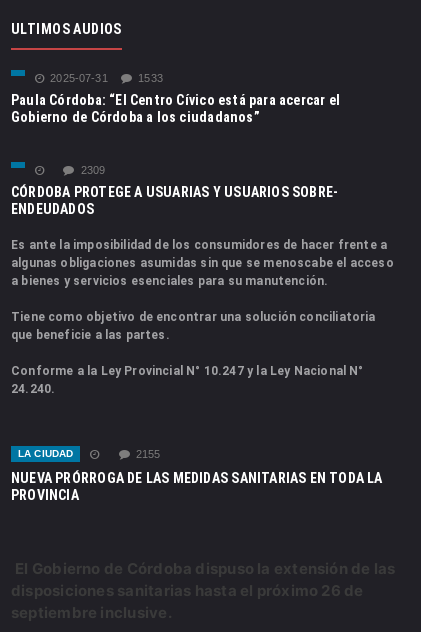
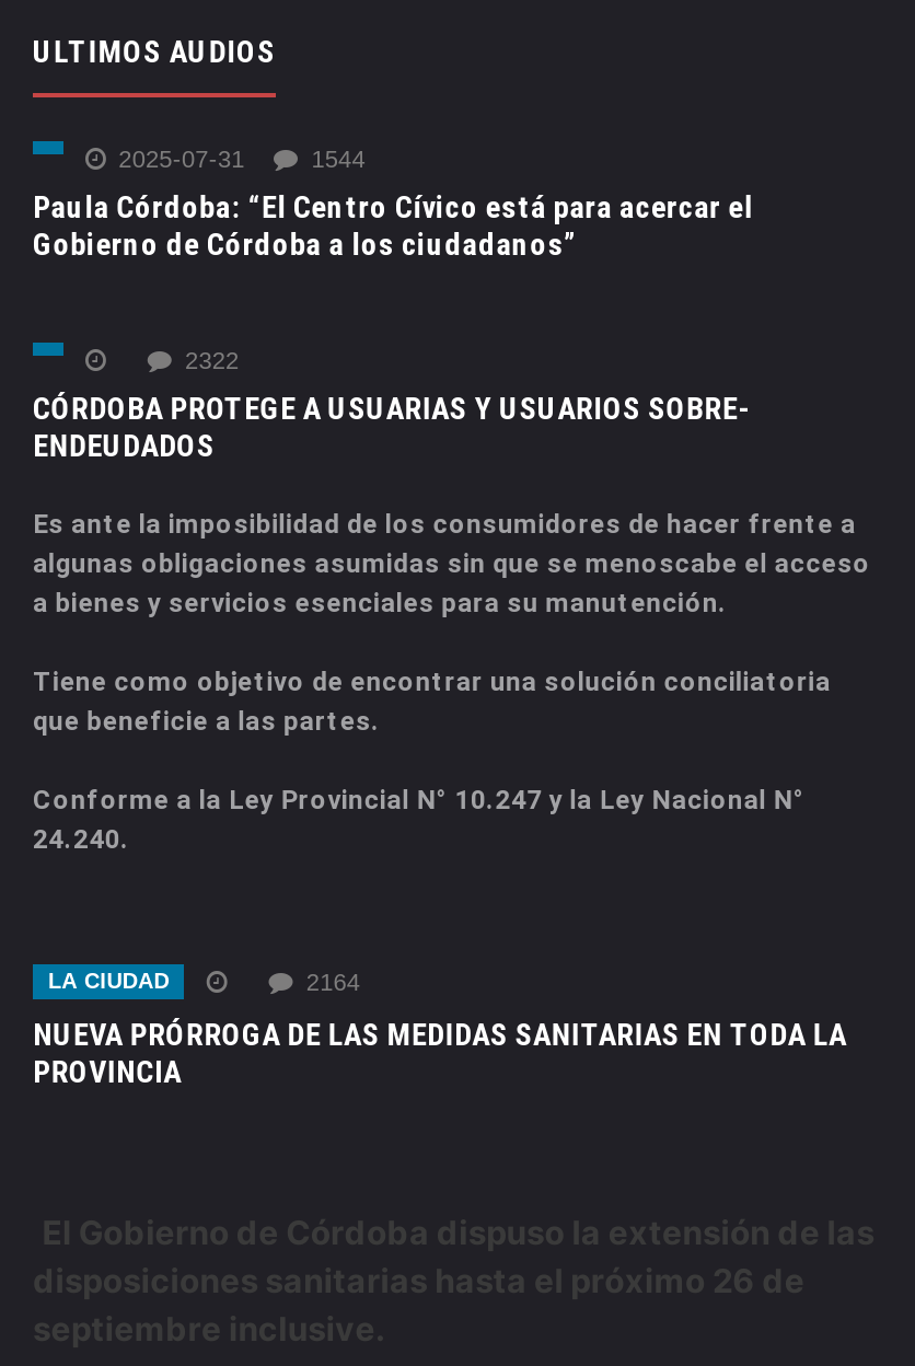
- 1533
+ 1544

- 2309
+ 2322

- 2155
+ 2164
